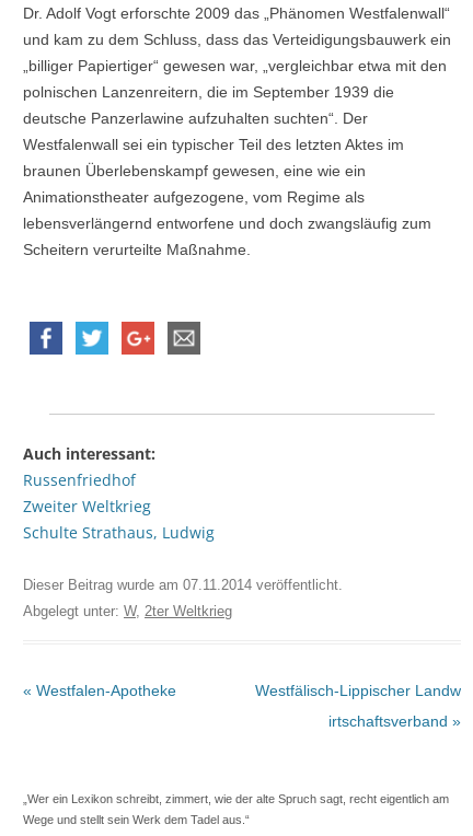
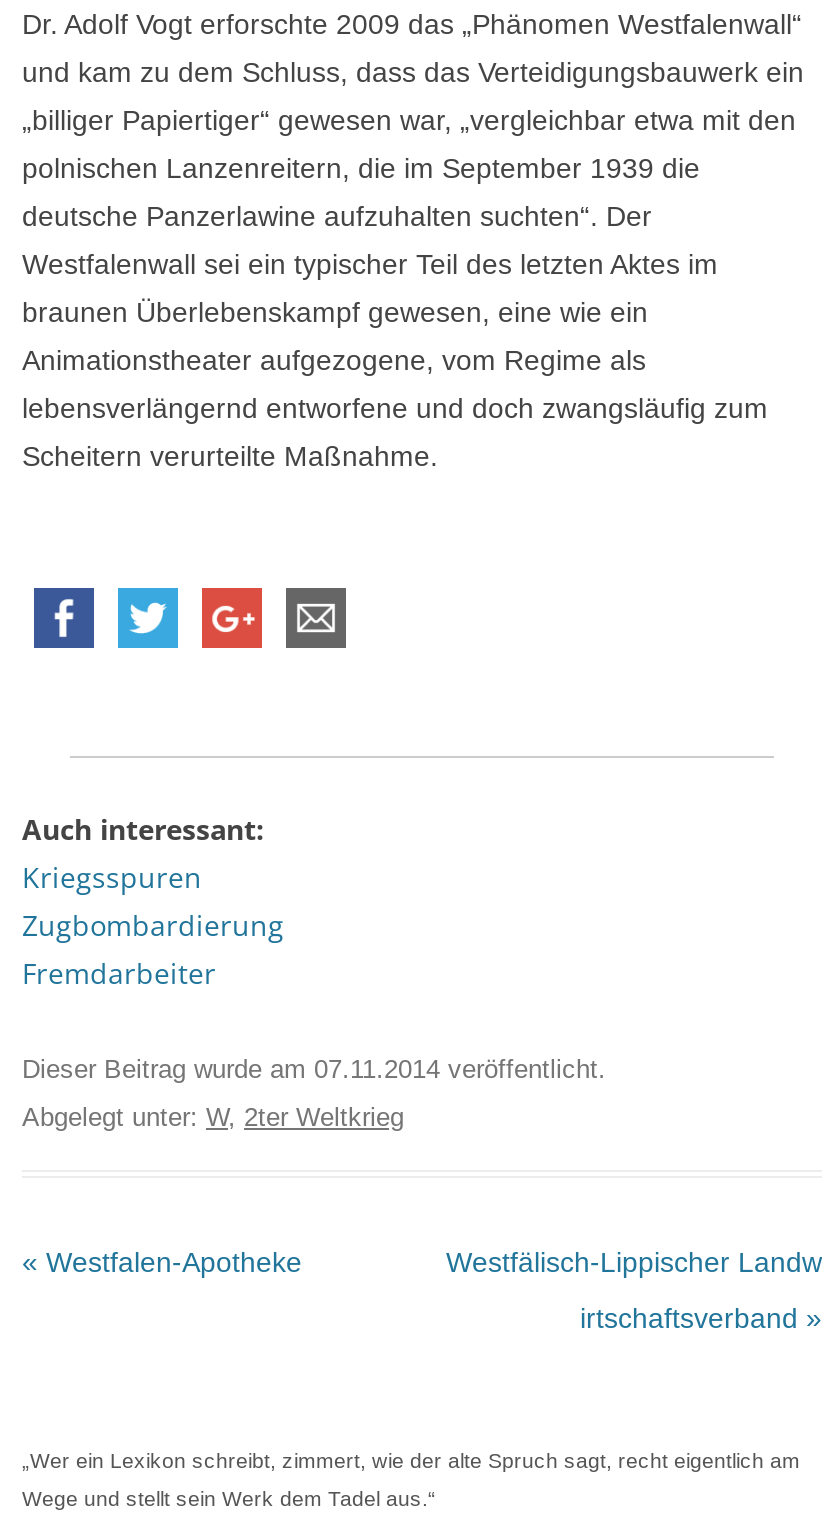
- Russenfriedhof
- Zweiter Weltkrieg
- Schulte Strathaus, Ludwig
+ Kriegsspuren
+ Zugbombardierung
+ Fremdarbeiter
